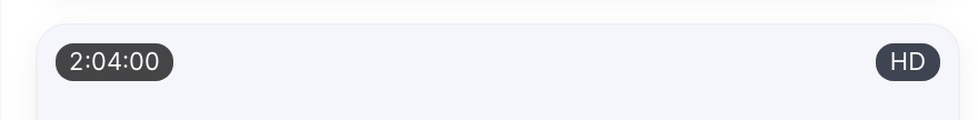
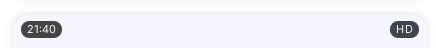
- 2:04:00
+ 21:40
